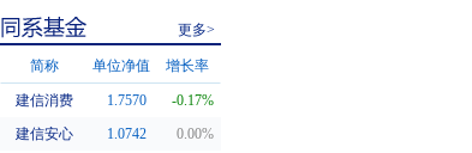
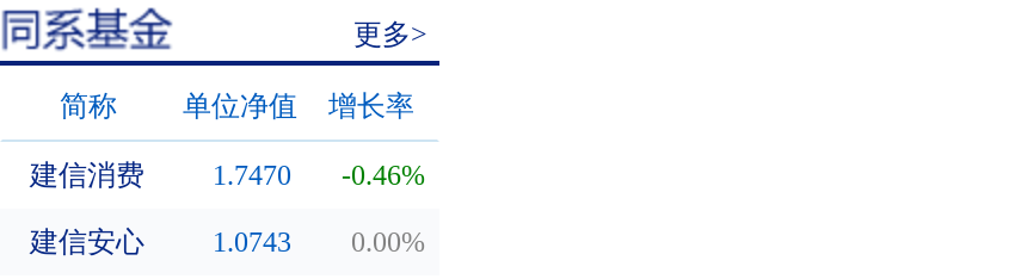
- 1.7570
+ 1.7470

- -0.17%
+ -0.46%

- 1.0742 0.00%
+ 1.0743 0.00%
